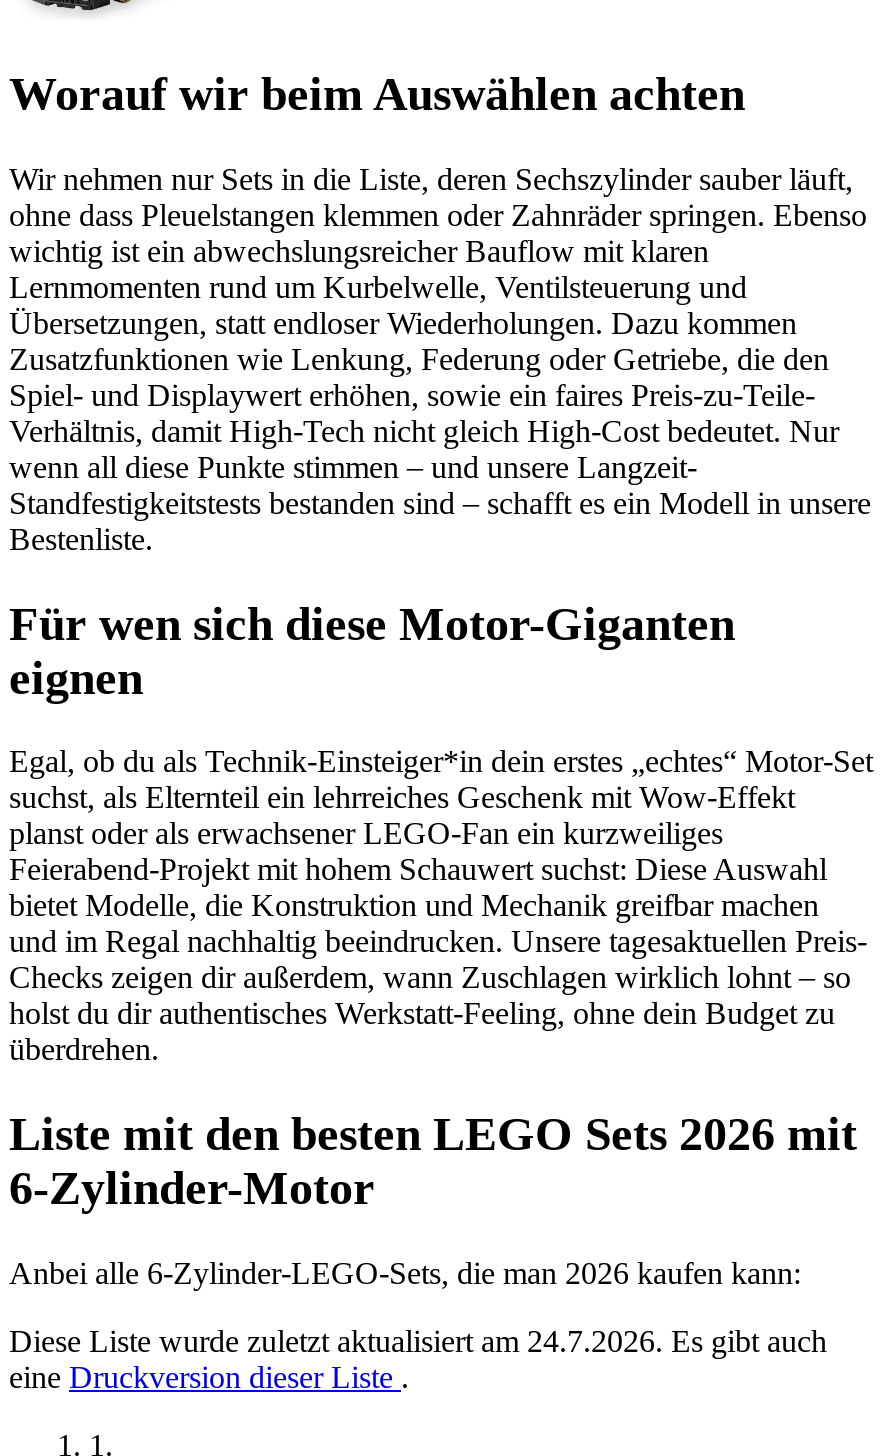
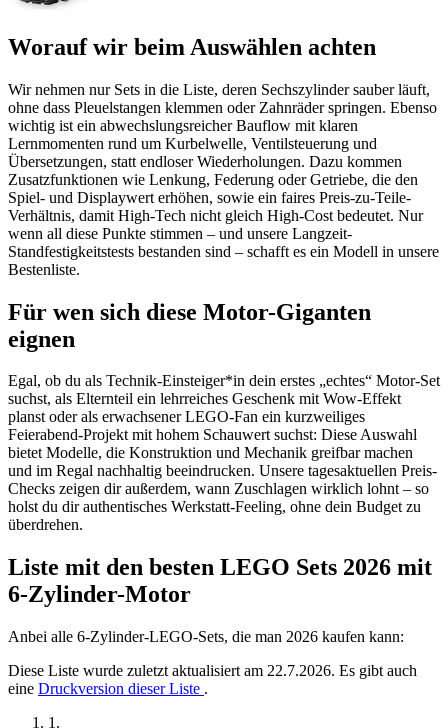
- Diese Liste wurde zuletzt aktualisiert am 24.7.2026. Es gibt auch
+ Diese Liste wurde zuletzt aktualisiert am 22.7.2026. Es gibt auch
